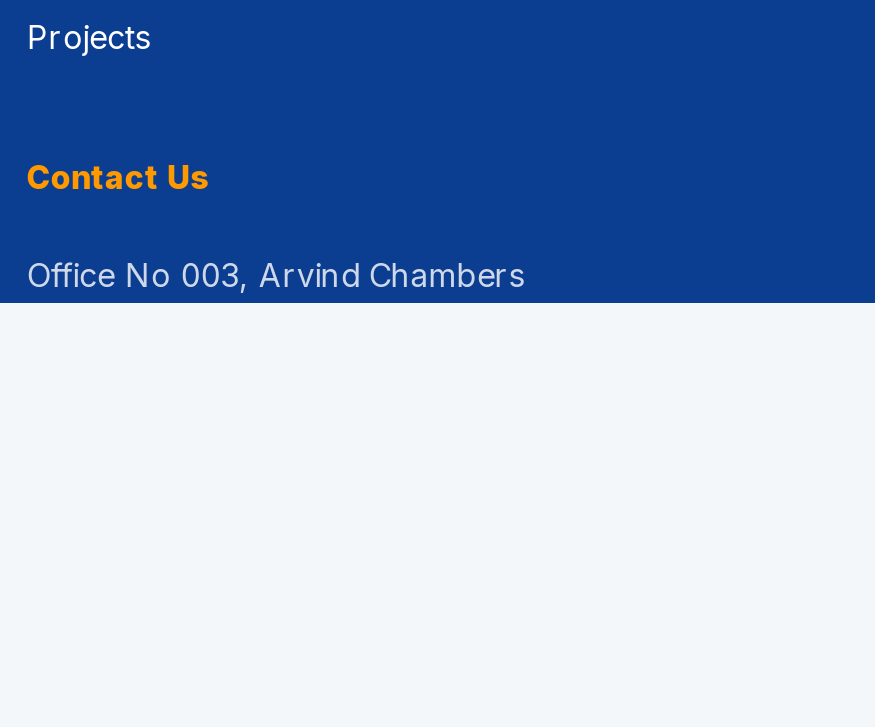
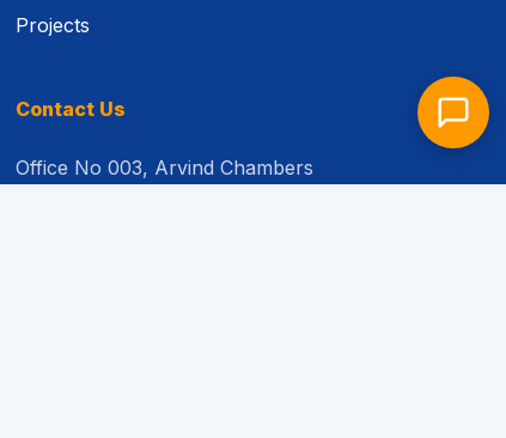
+ [image]
